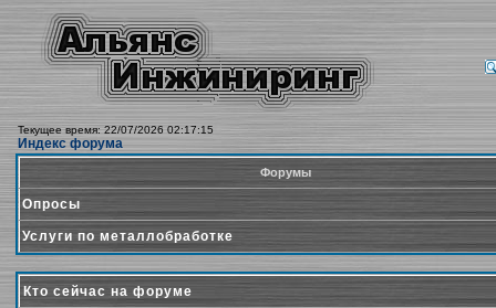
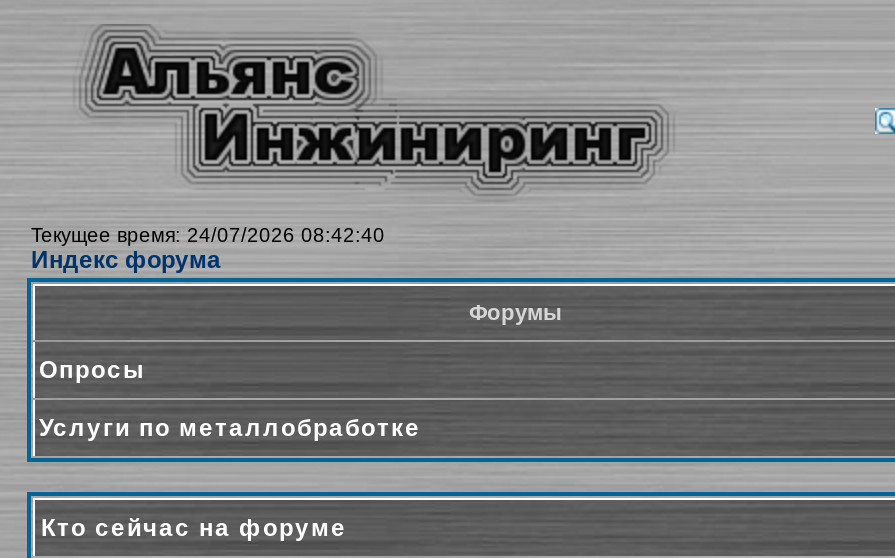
- Текущее время: 22/07/2026 02:17:15
+ Текущее время: 24/07/2026 08:42:40
